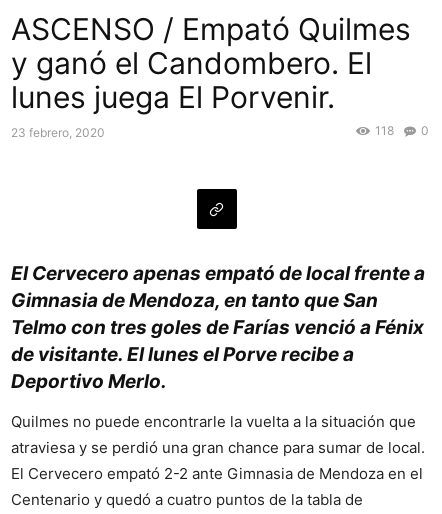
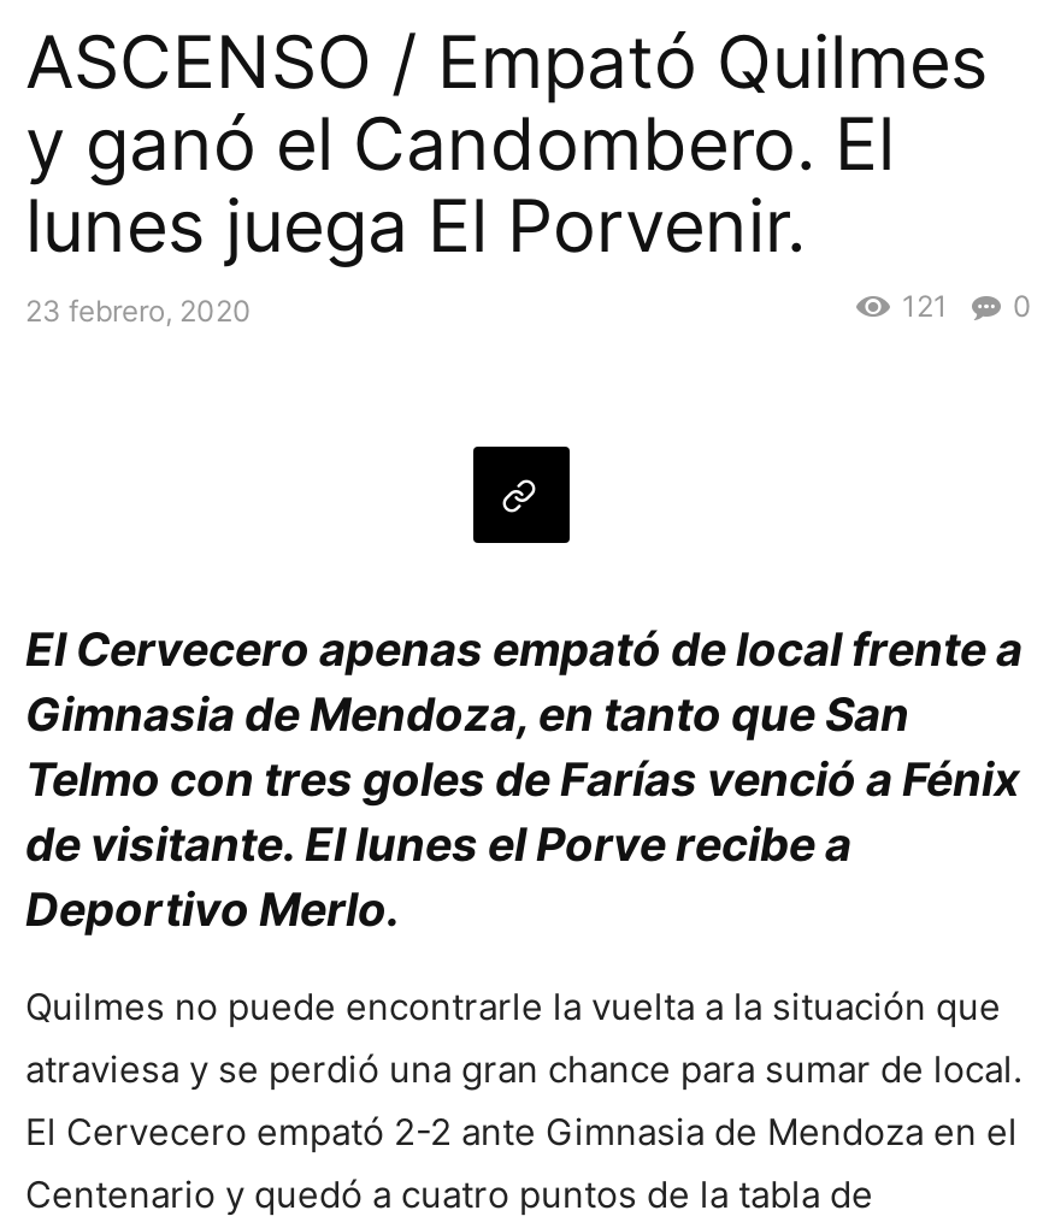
- 118 0
+ 121 0
